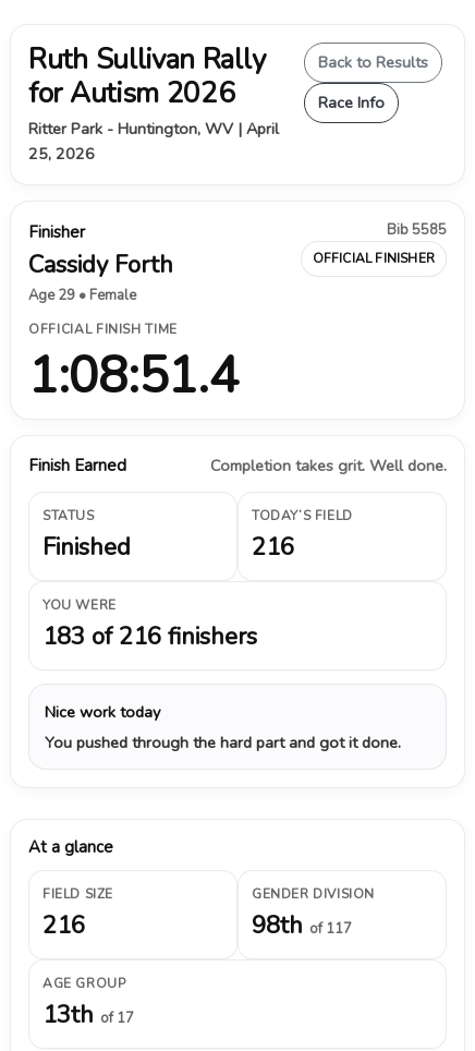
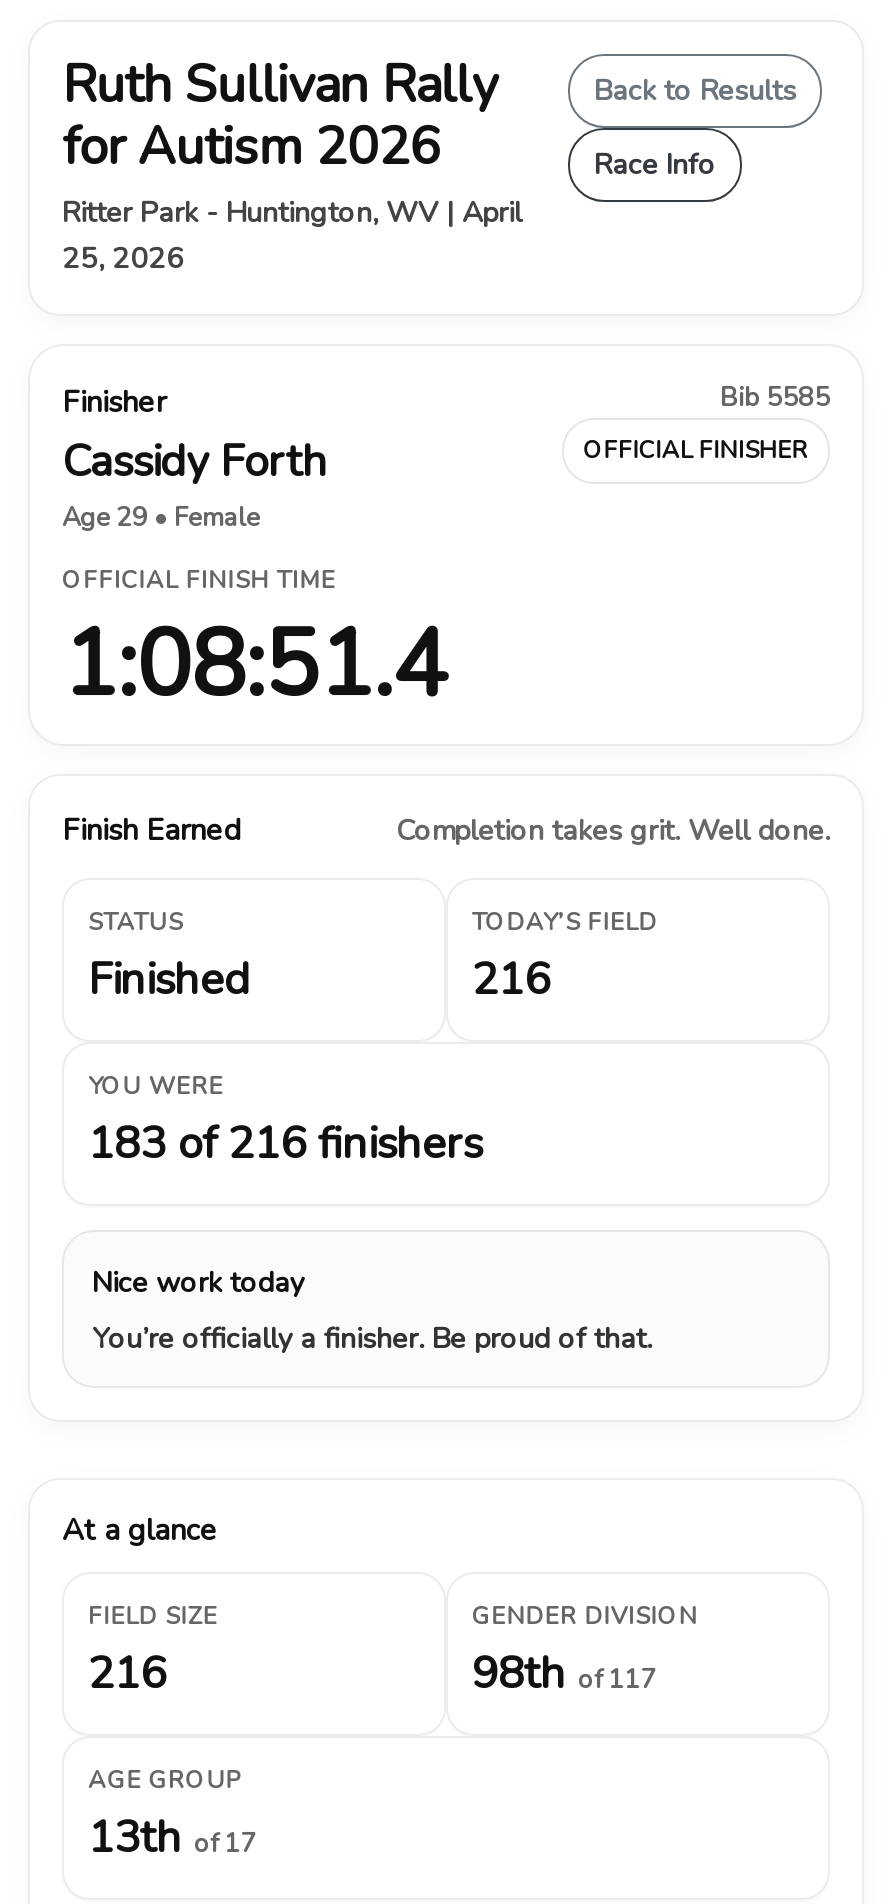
- You pushed through the hard part and got it done.
+ You’re officially a finisher. Be proud of that.
